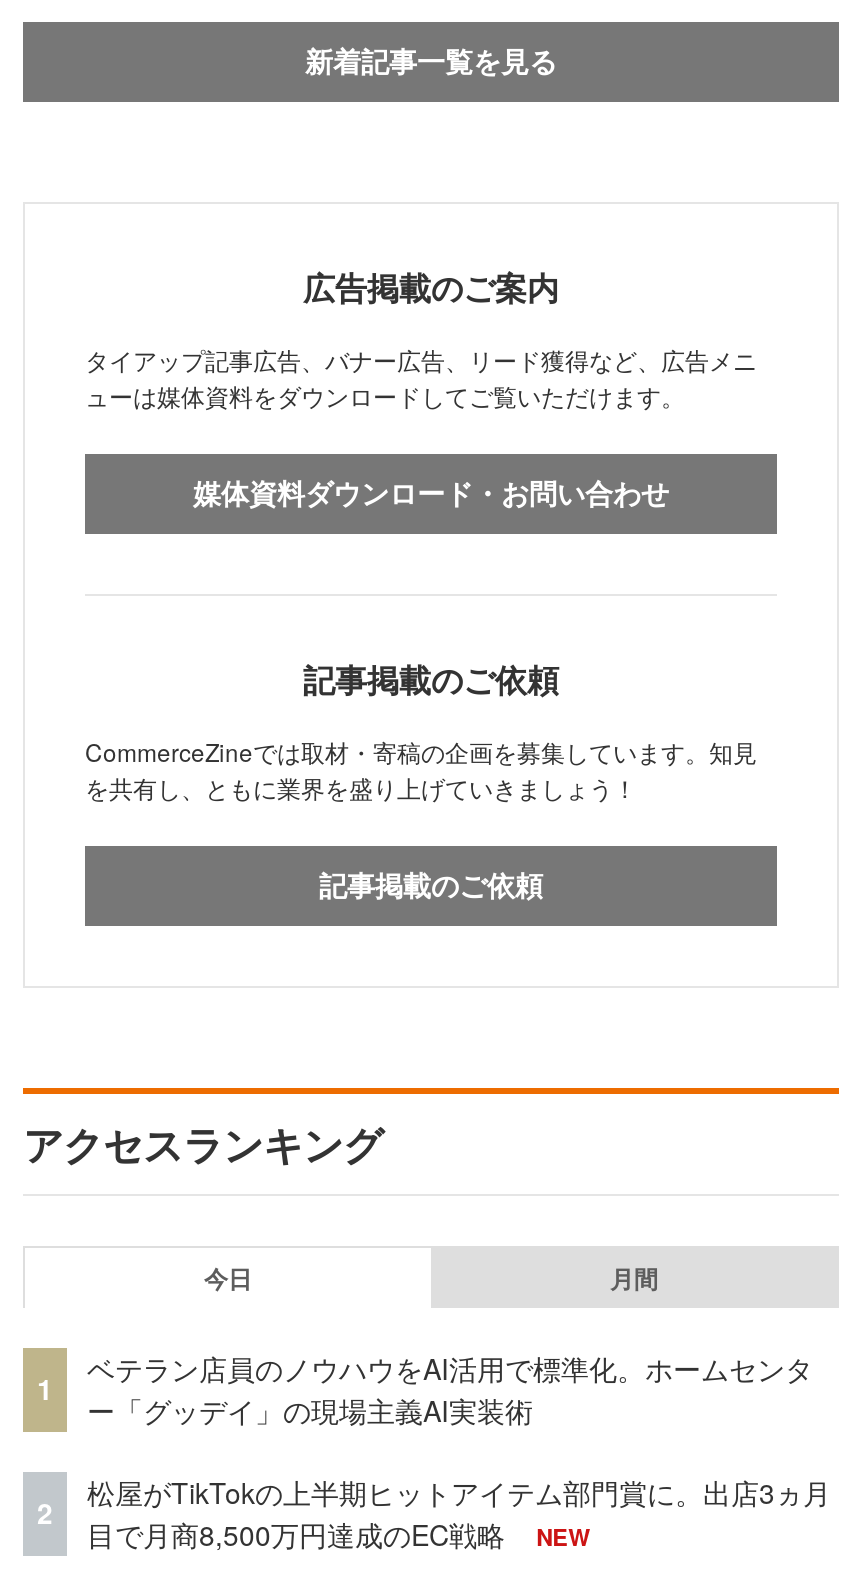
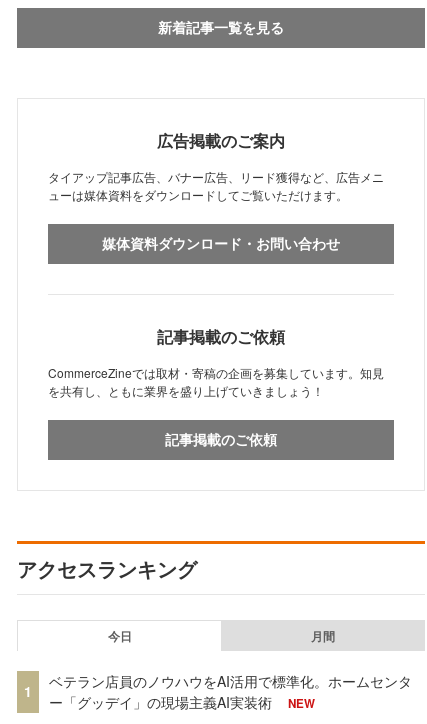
- 松屋がTikTokの上半期ヒットアイテム部門賞に。出店3ヵ月
- 目で月商8,500万円達成のEC戦略

- 2
